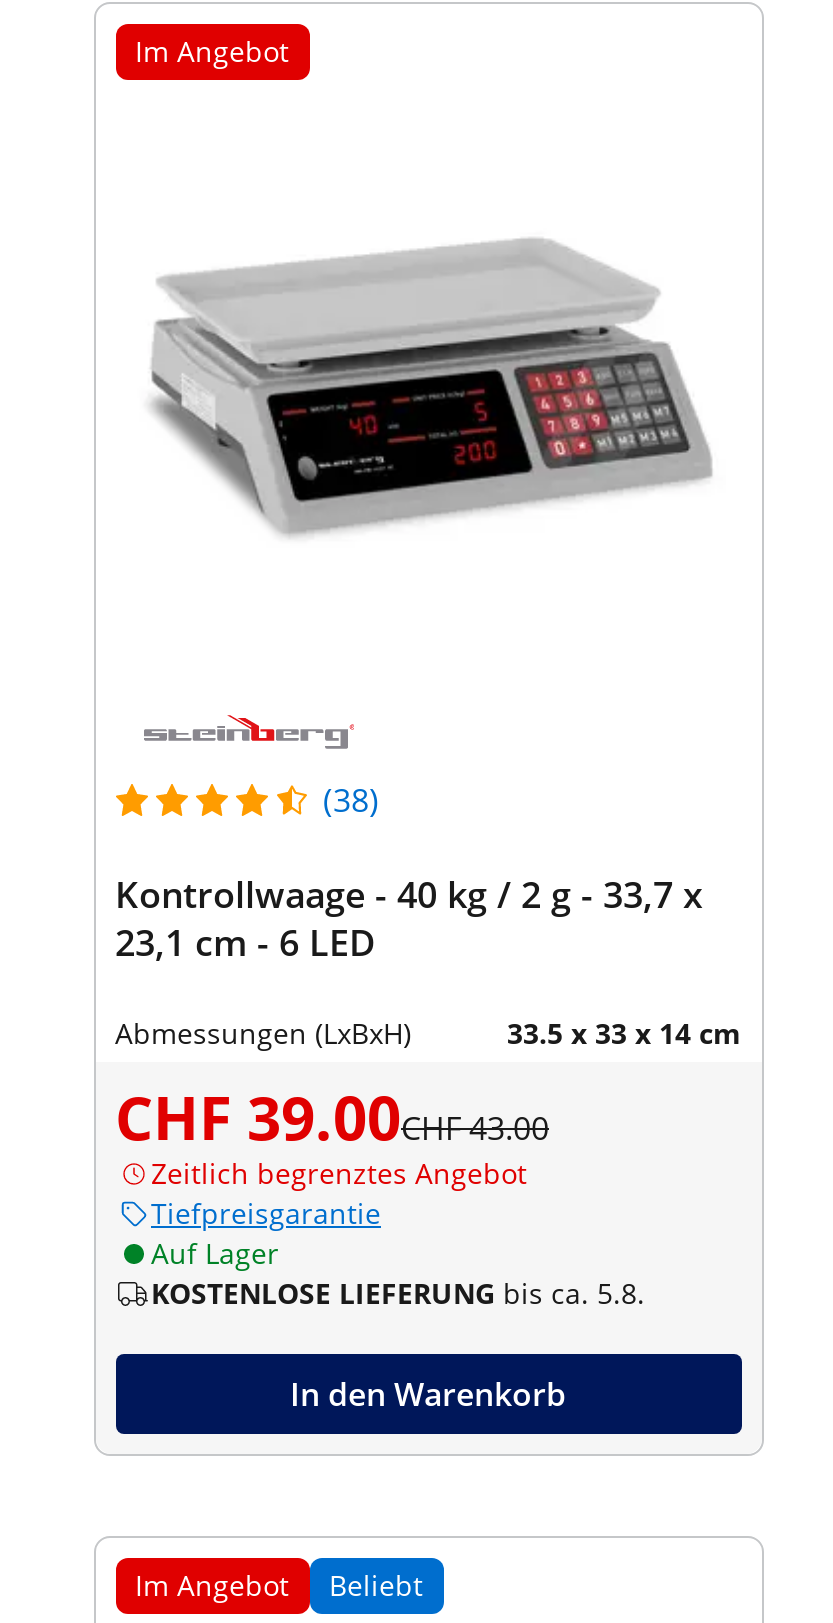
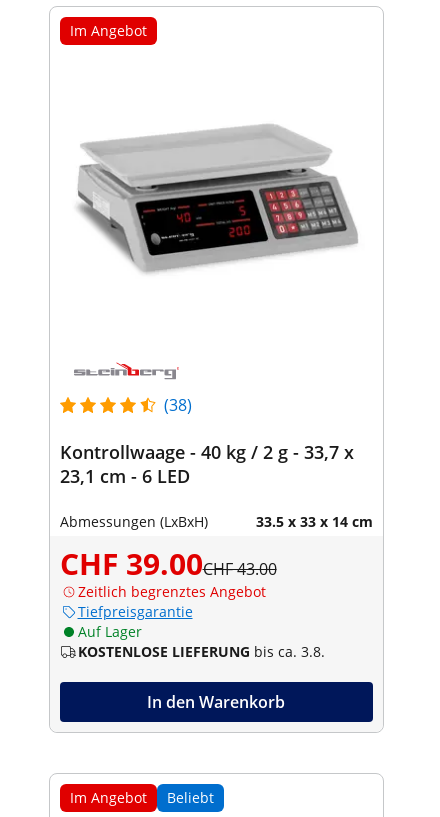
- KOSTENLOSE LIEFERUNG bis ca. 5.8.
+ KOSTENLOSE LIEFERUNG bis ca. 3.8.
